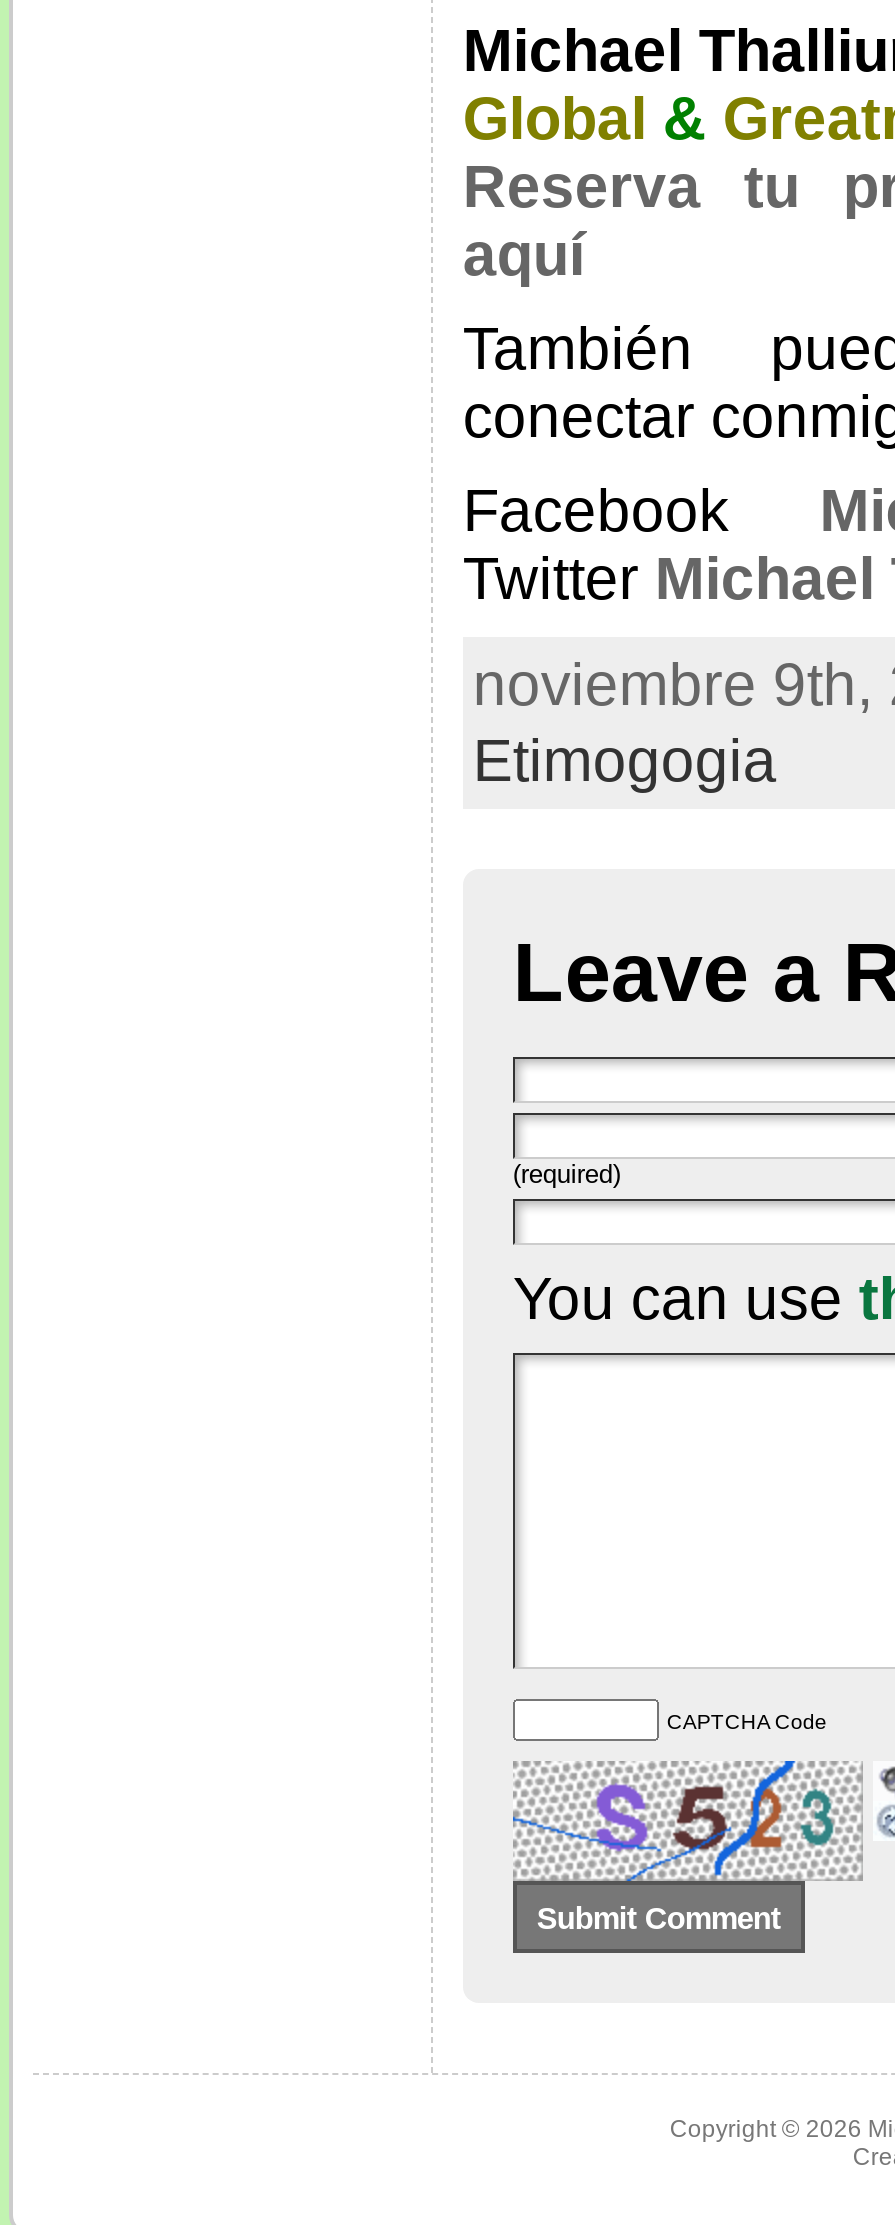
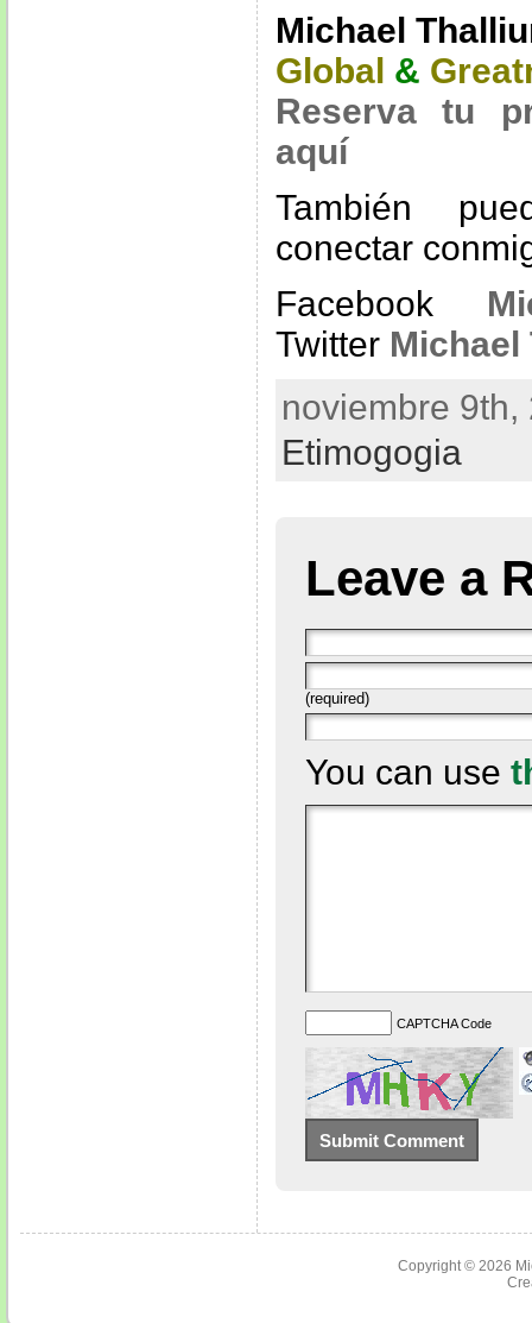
- [image]
+ [image]
